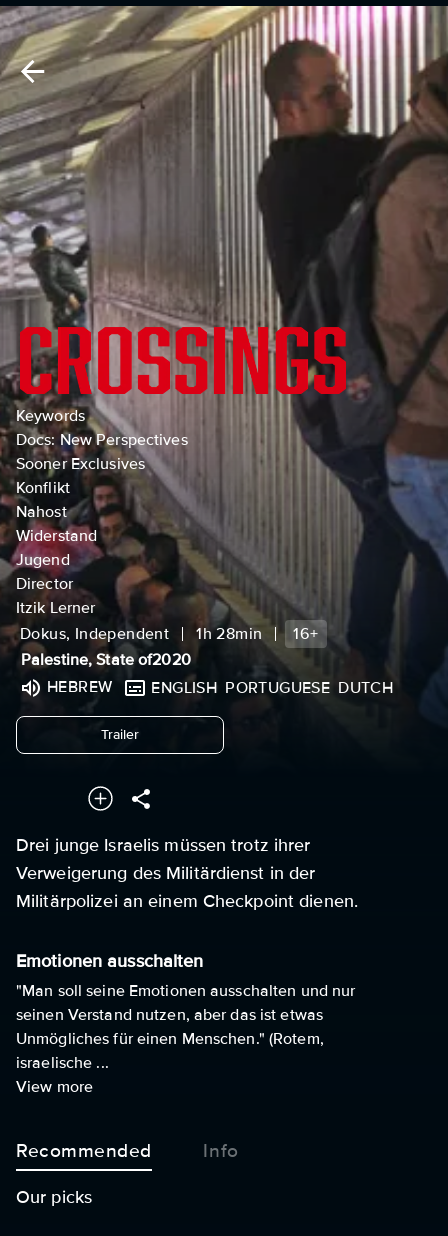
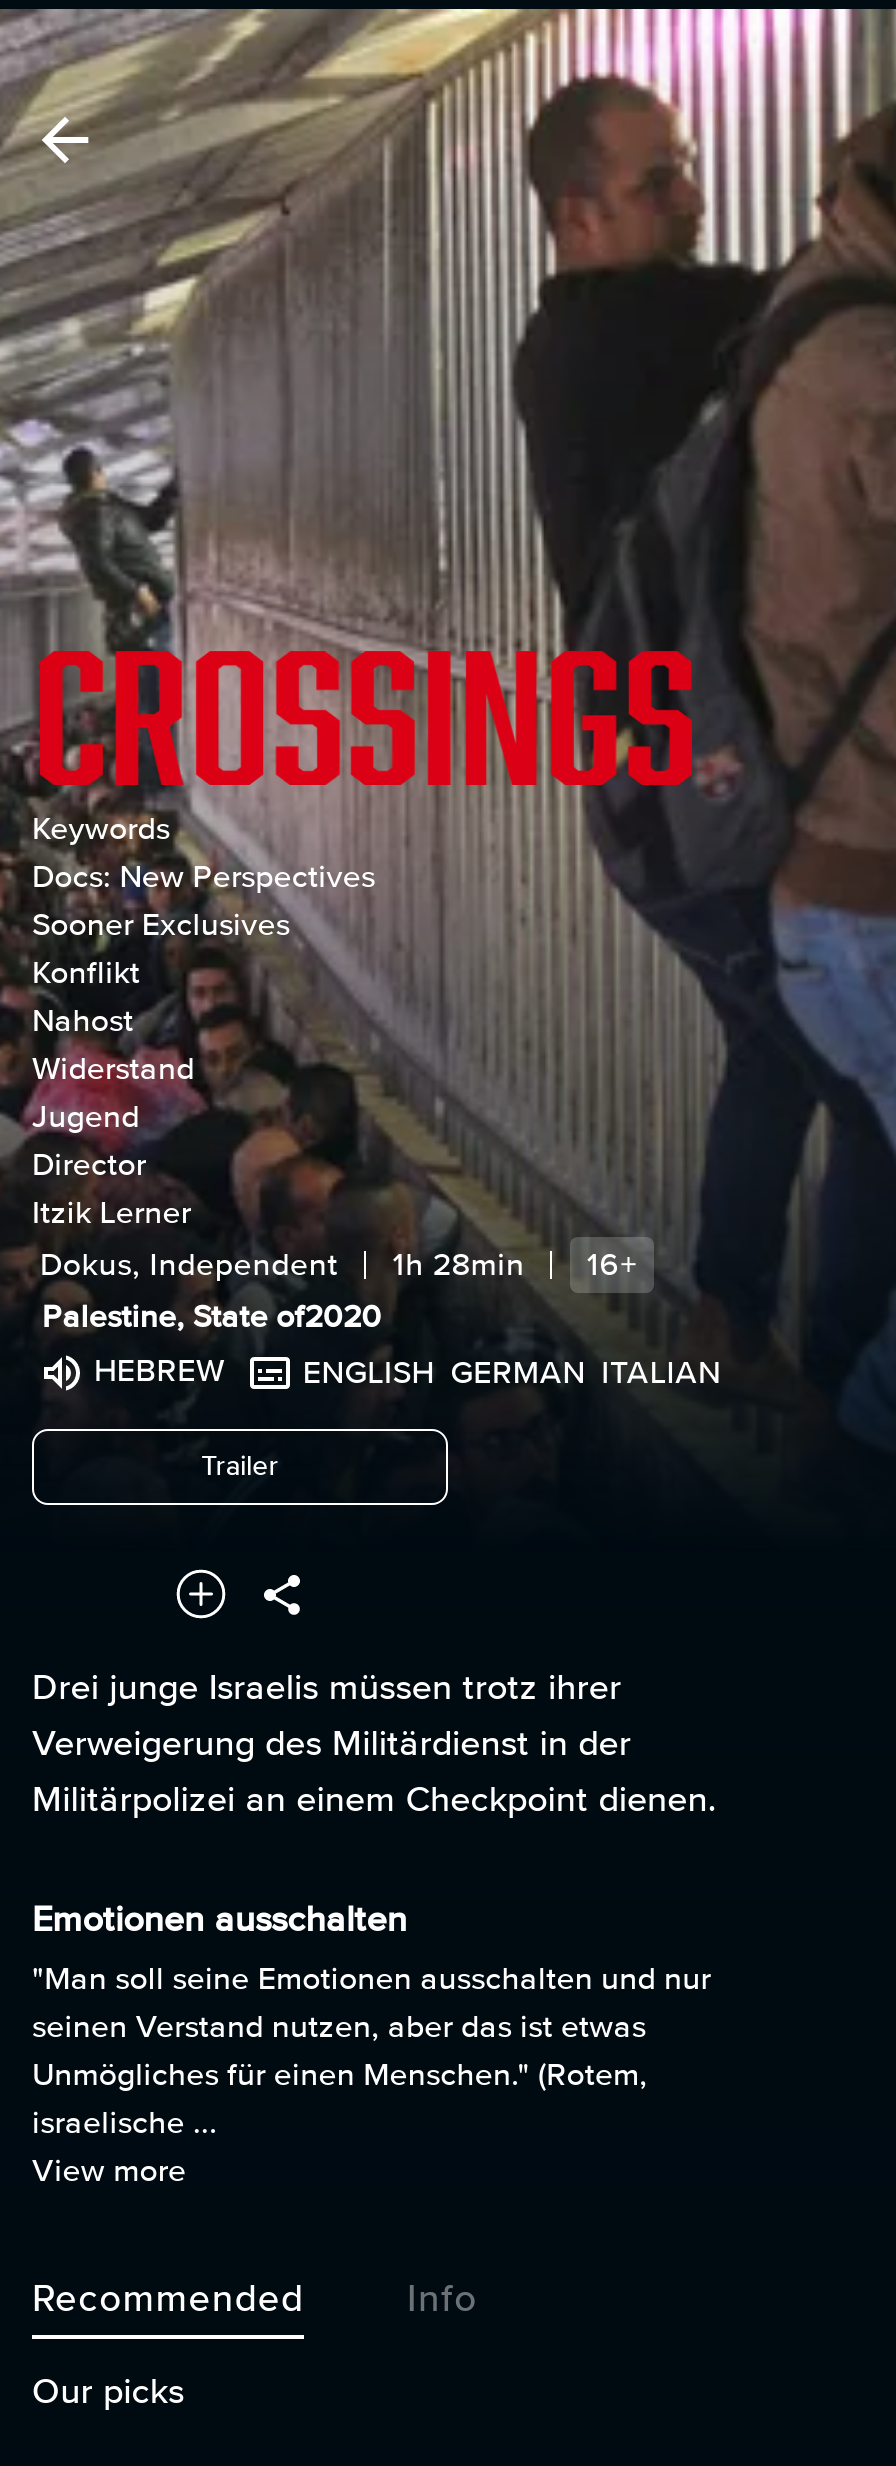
- ENGLISH PORTUGUESE DUTCH
+ ENGLISH GERMAN ITALIAN
